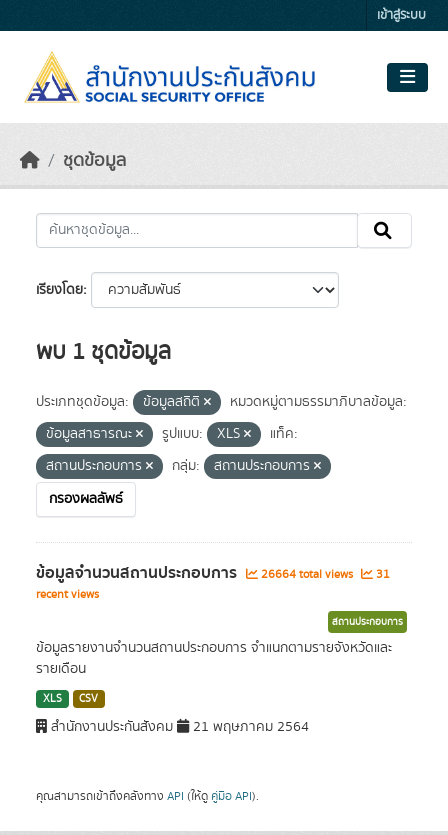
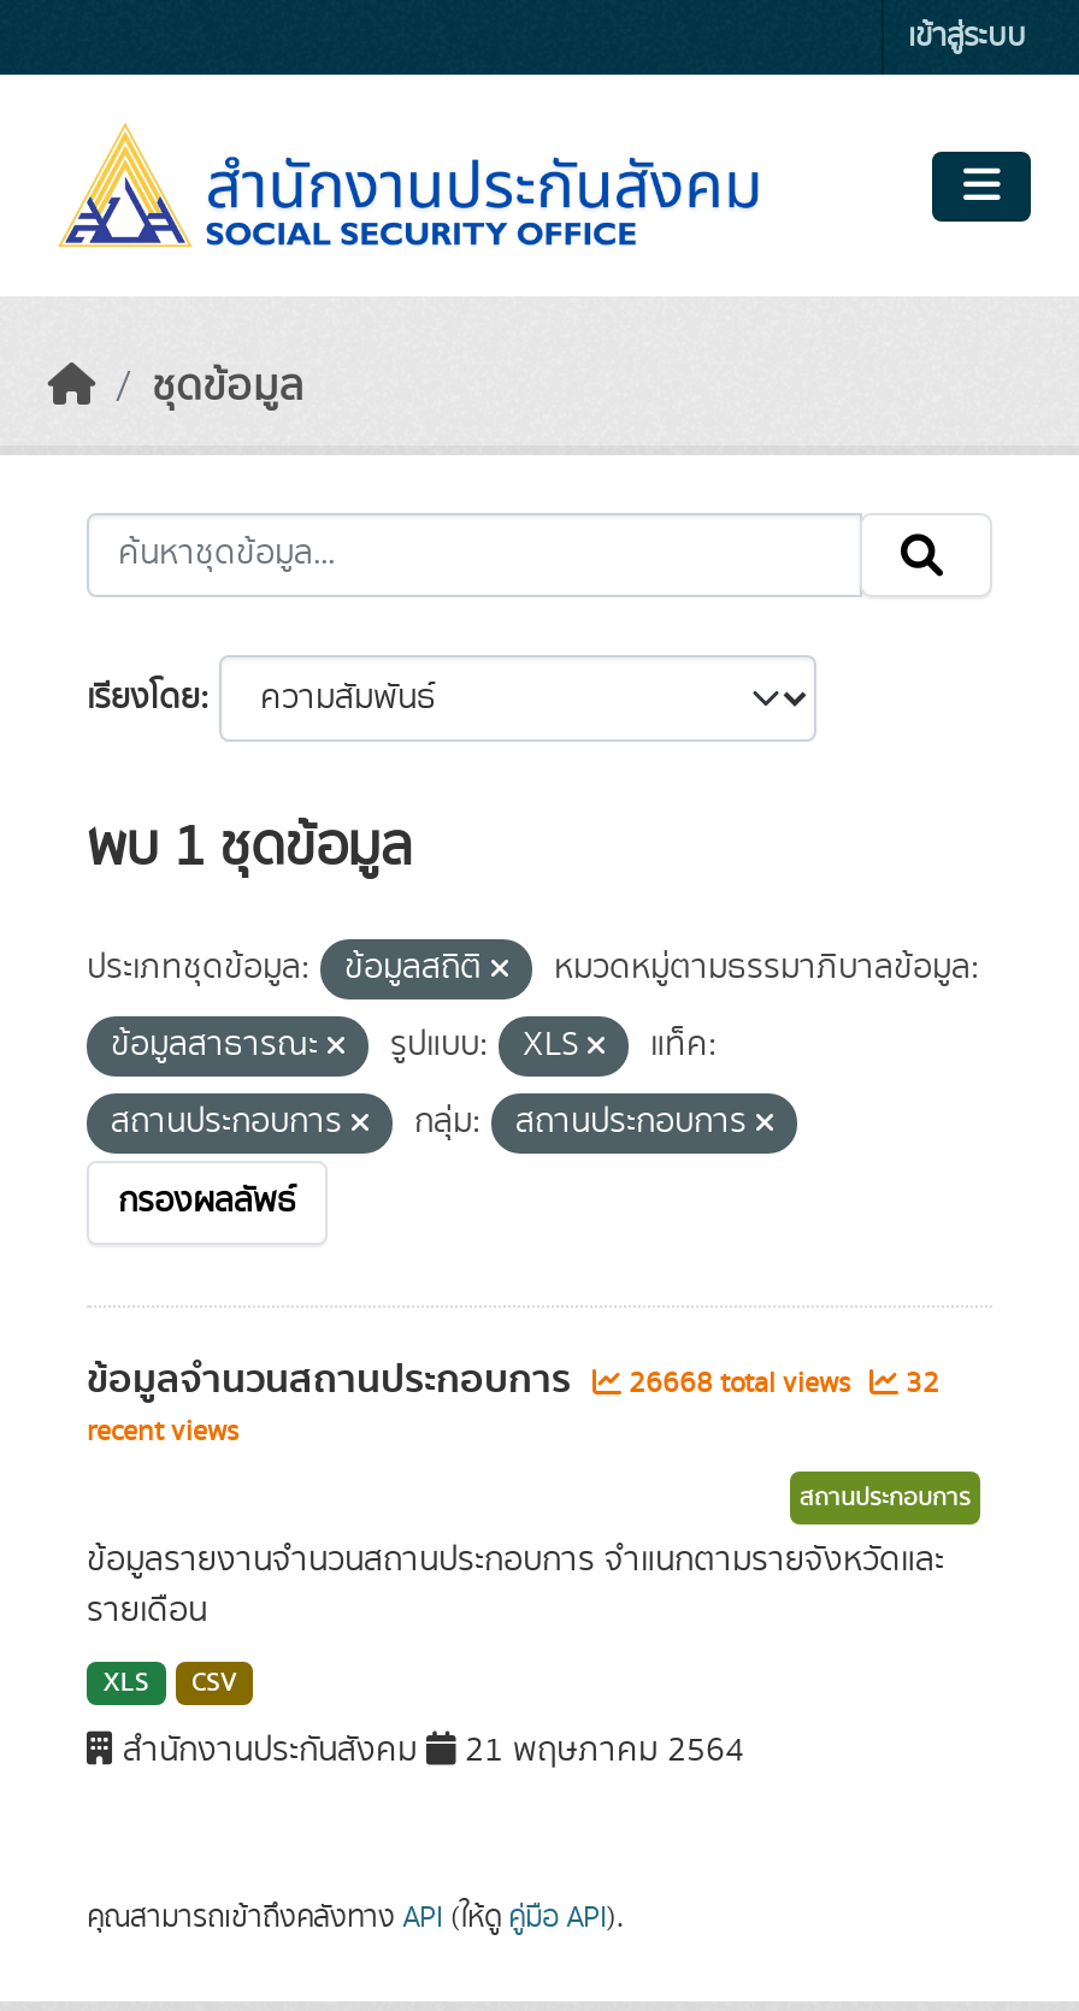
- 26664 total views
+ 26668 total views

- 31
+ 32
